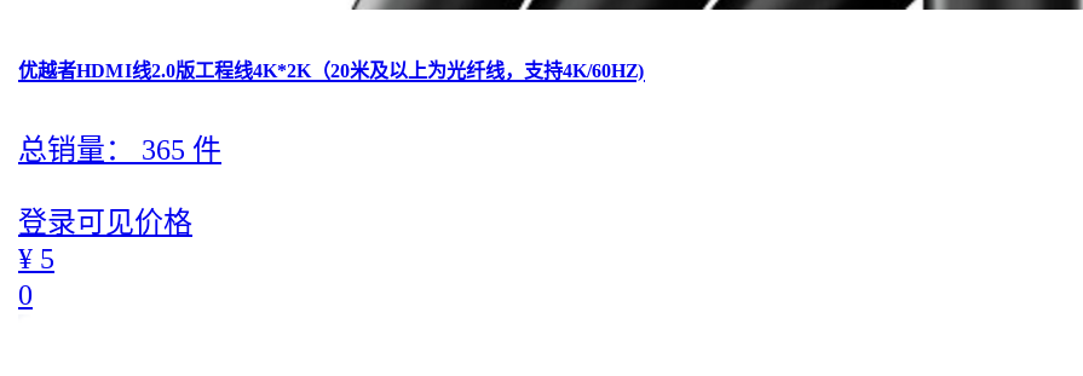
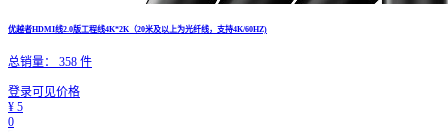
- 总销量：365件
+ 总销量：358件
